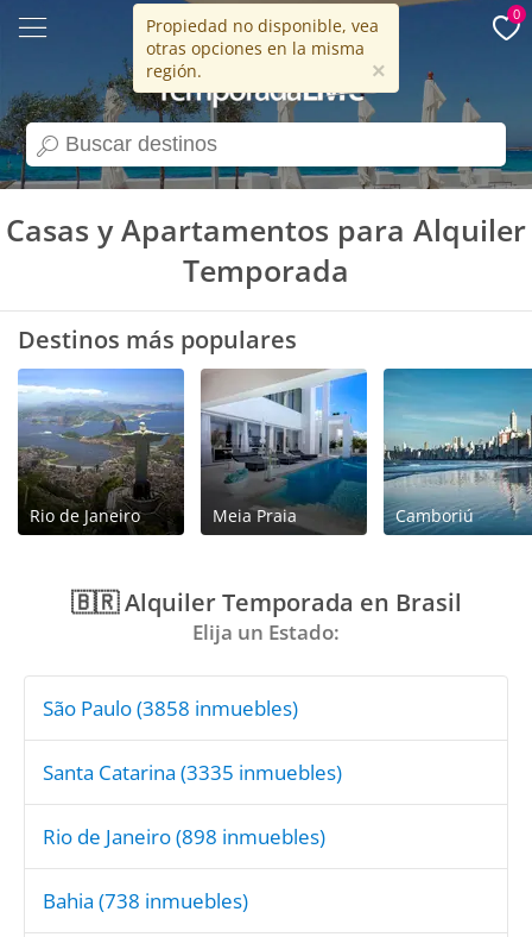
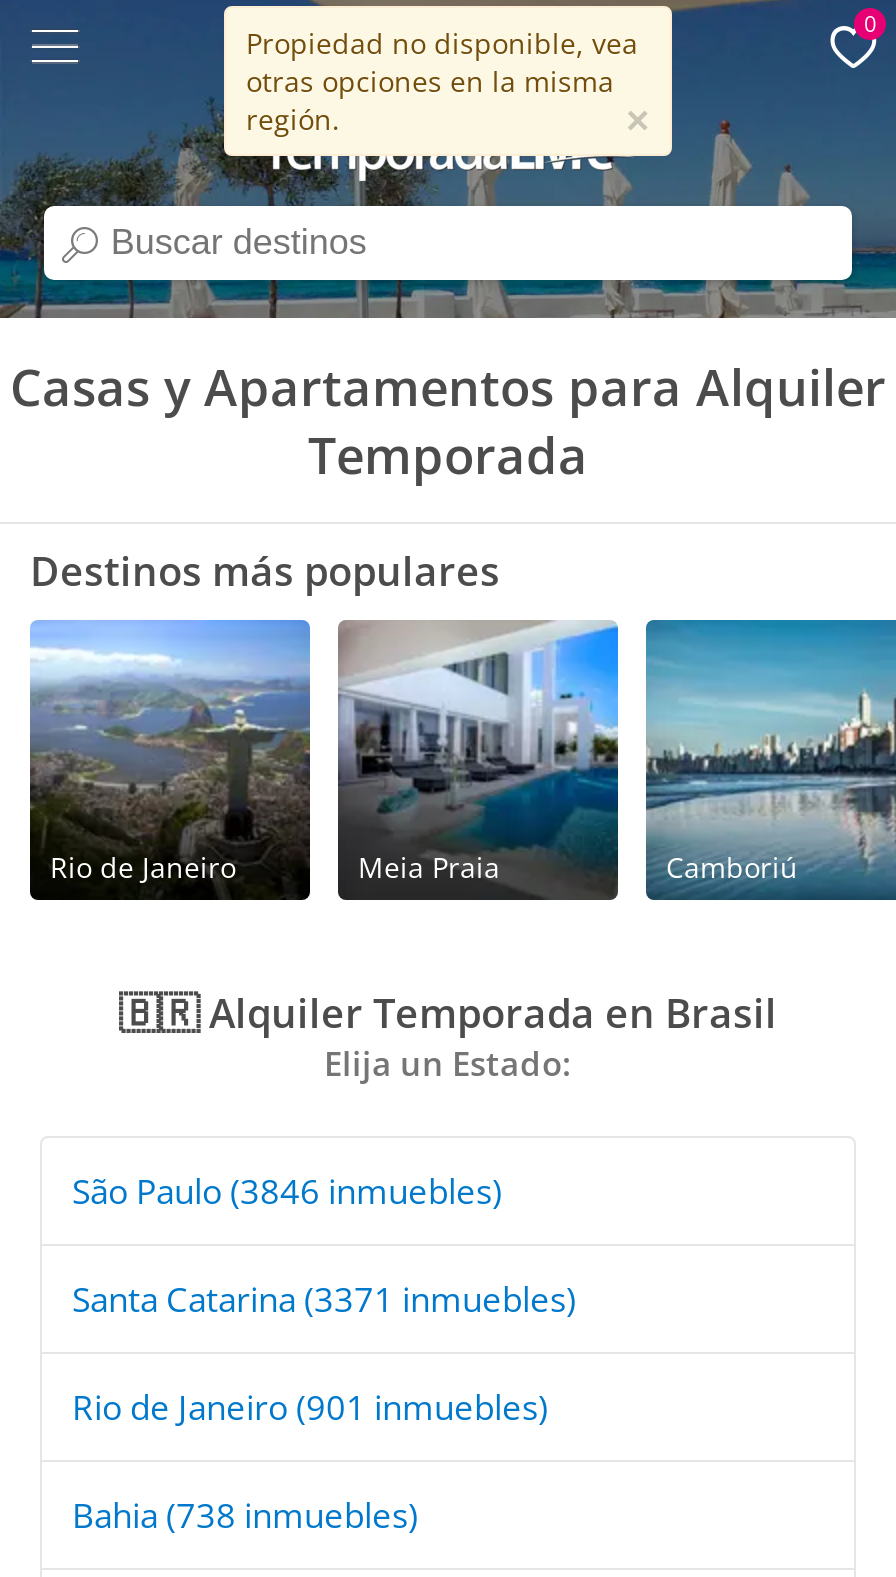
- São Paulo (3858 inmuebles)
+ São Paulo (3846 inmuebles)

- Santa Catarina (3335 inmuebles)
+ Santa Catarina (3371 inmuebles)

- Rio de Janeiro (898 inmuebles)
+ Rio de Janeiro (901 inmuebles)
